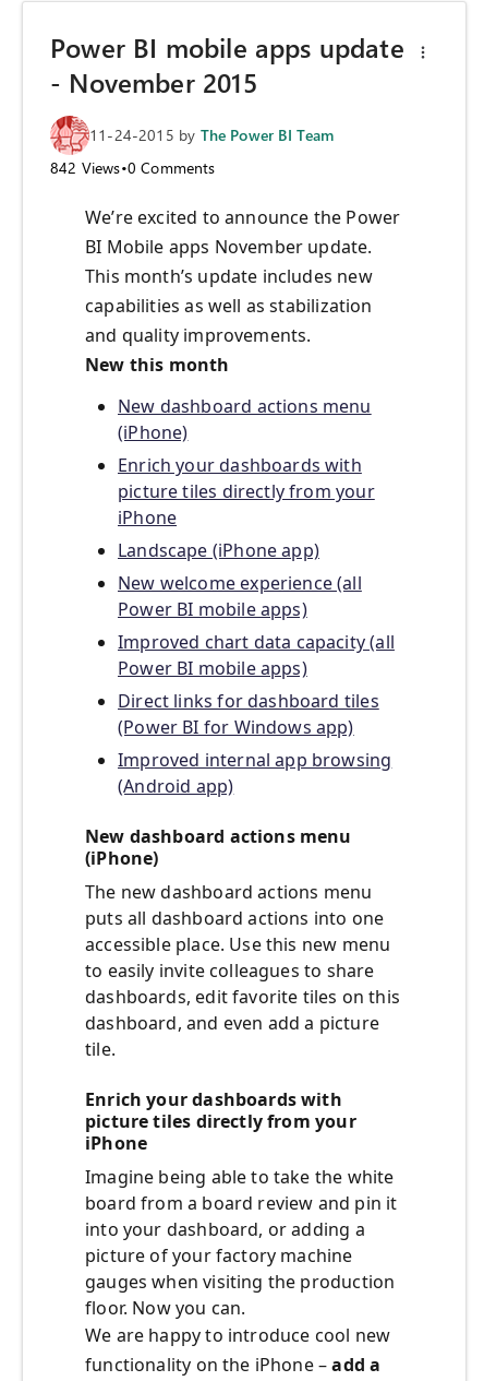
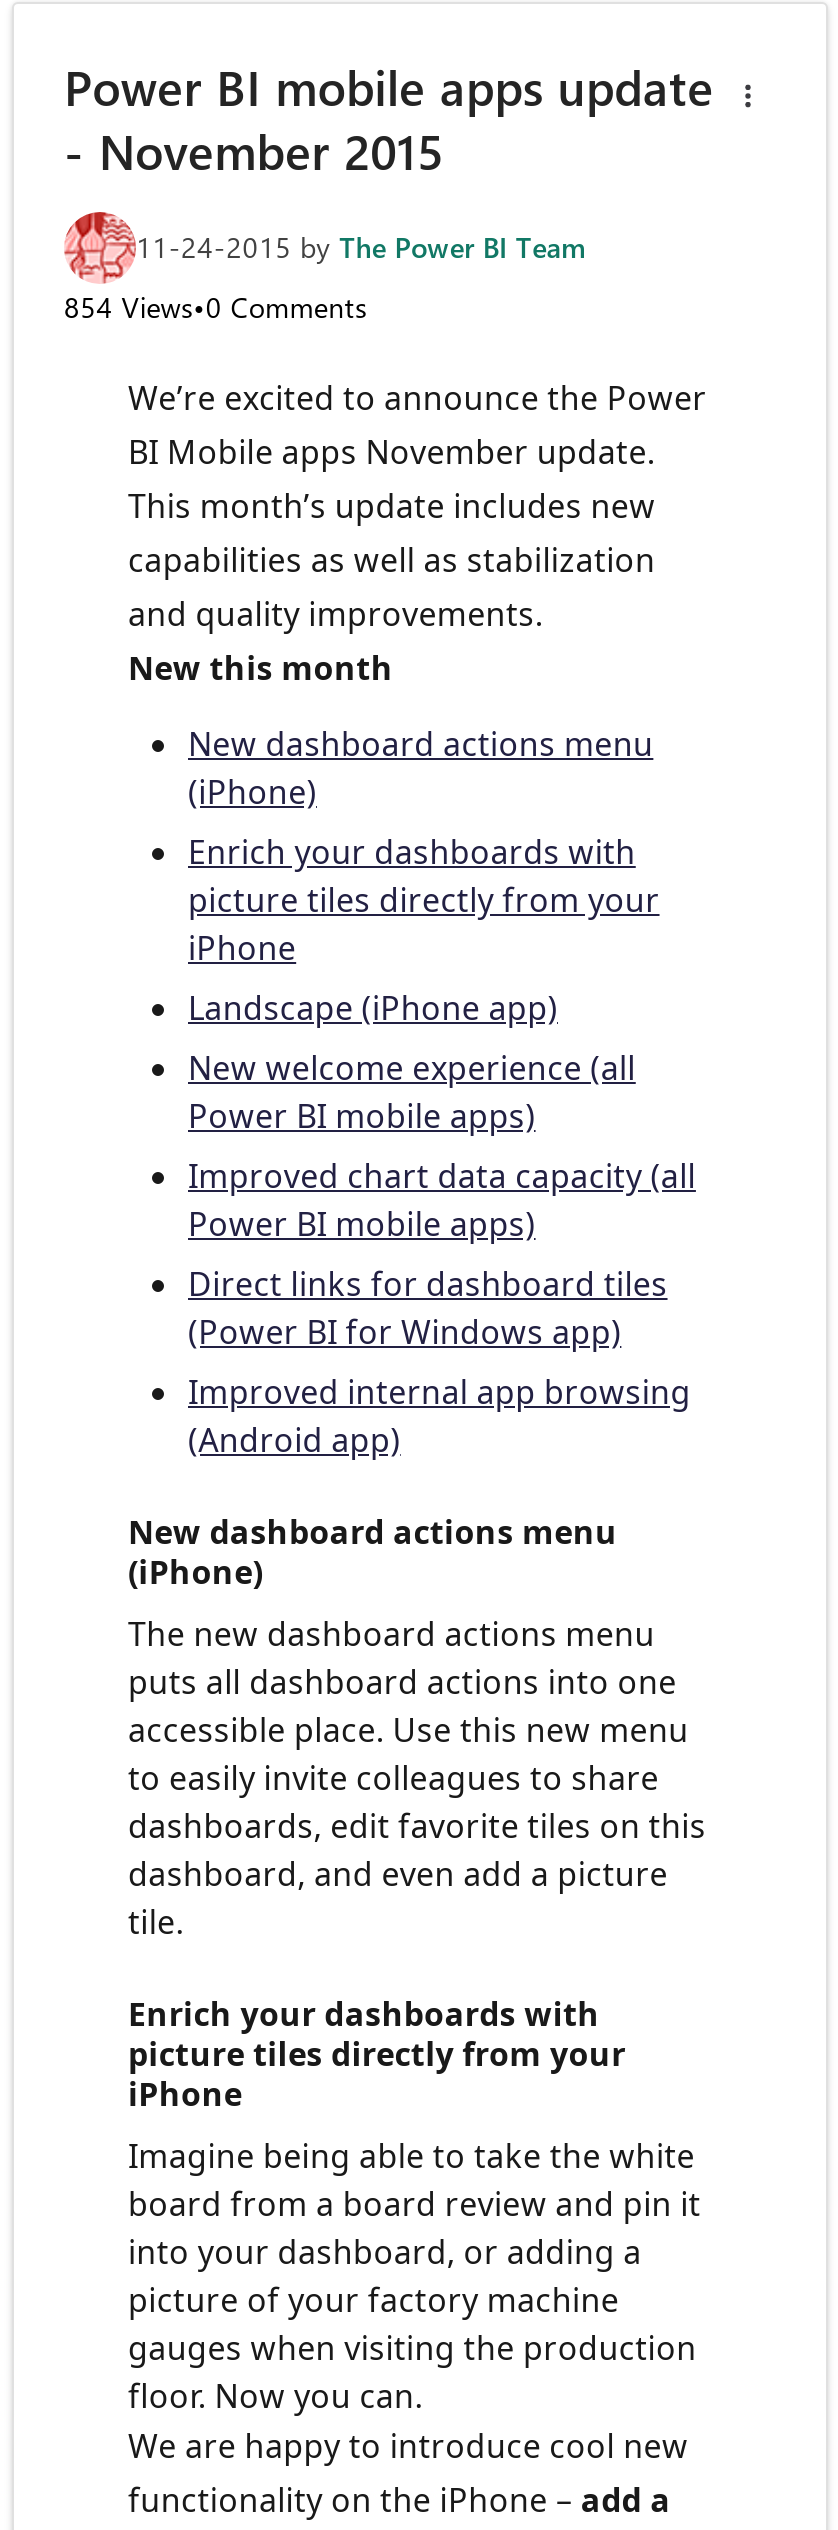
- 842 Views•0 Comments
+ 854 Views•0 Comments
